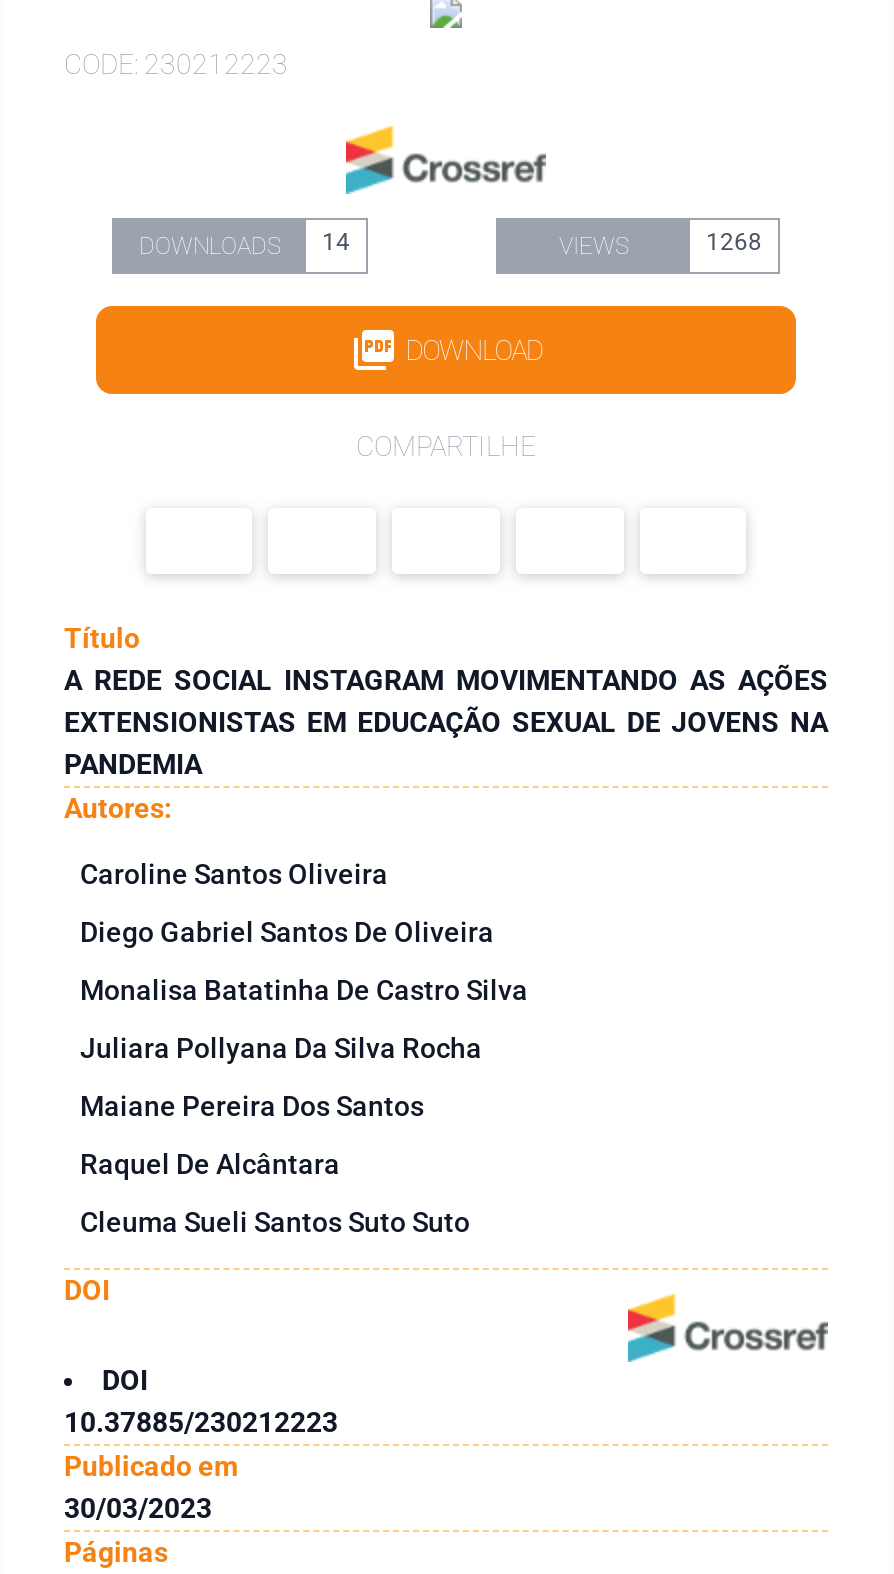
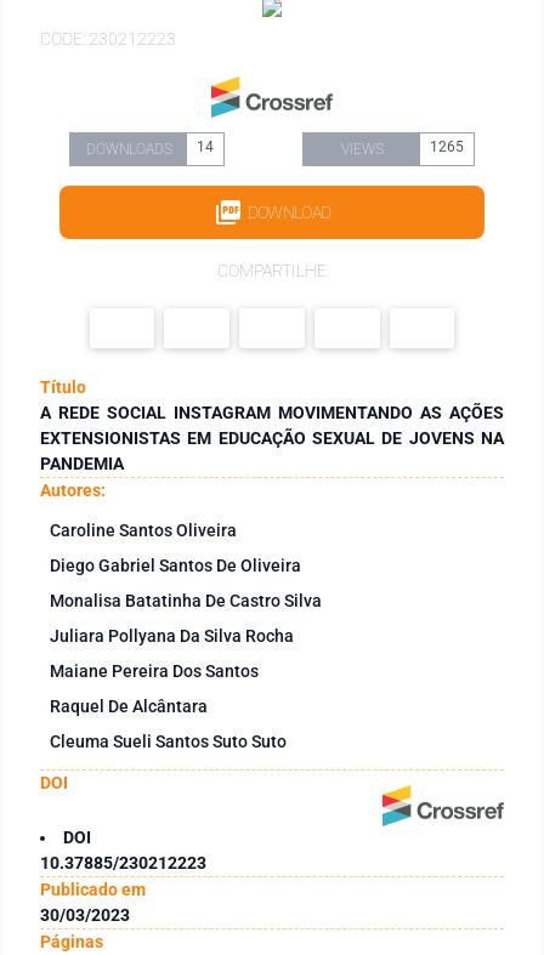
- 1268
+ 1265
